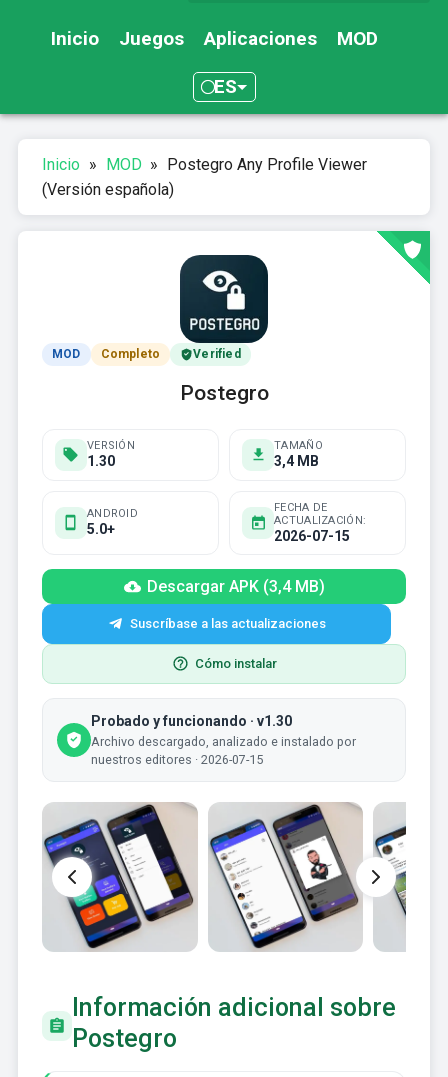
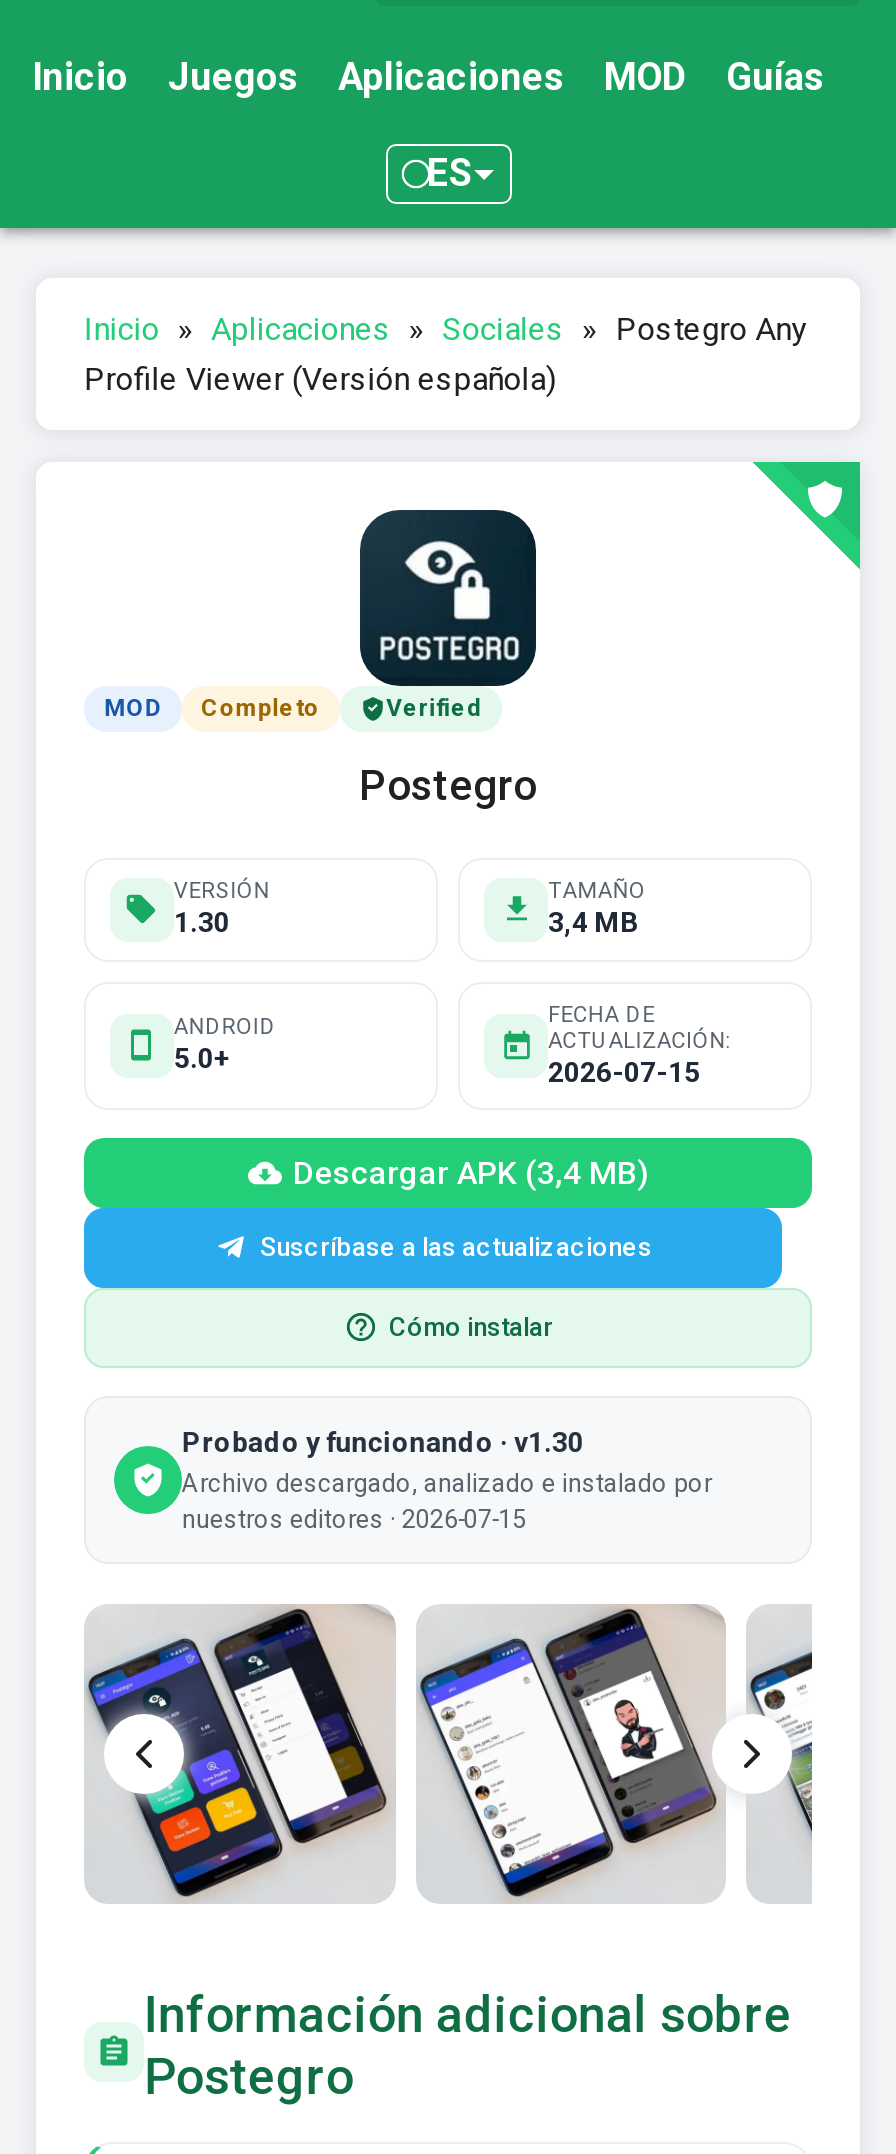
+ Guías

- Inicio » MOD » Postegro Any Profile Viewer
- (Versión española)
+ Inicio » Aplicaciones » Sociales » Postegro Any
+ Profile Viewer (Versión española)
